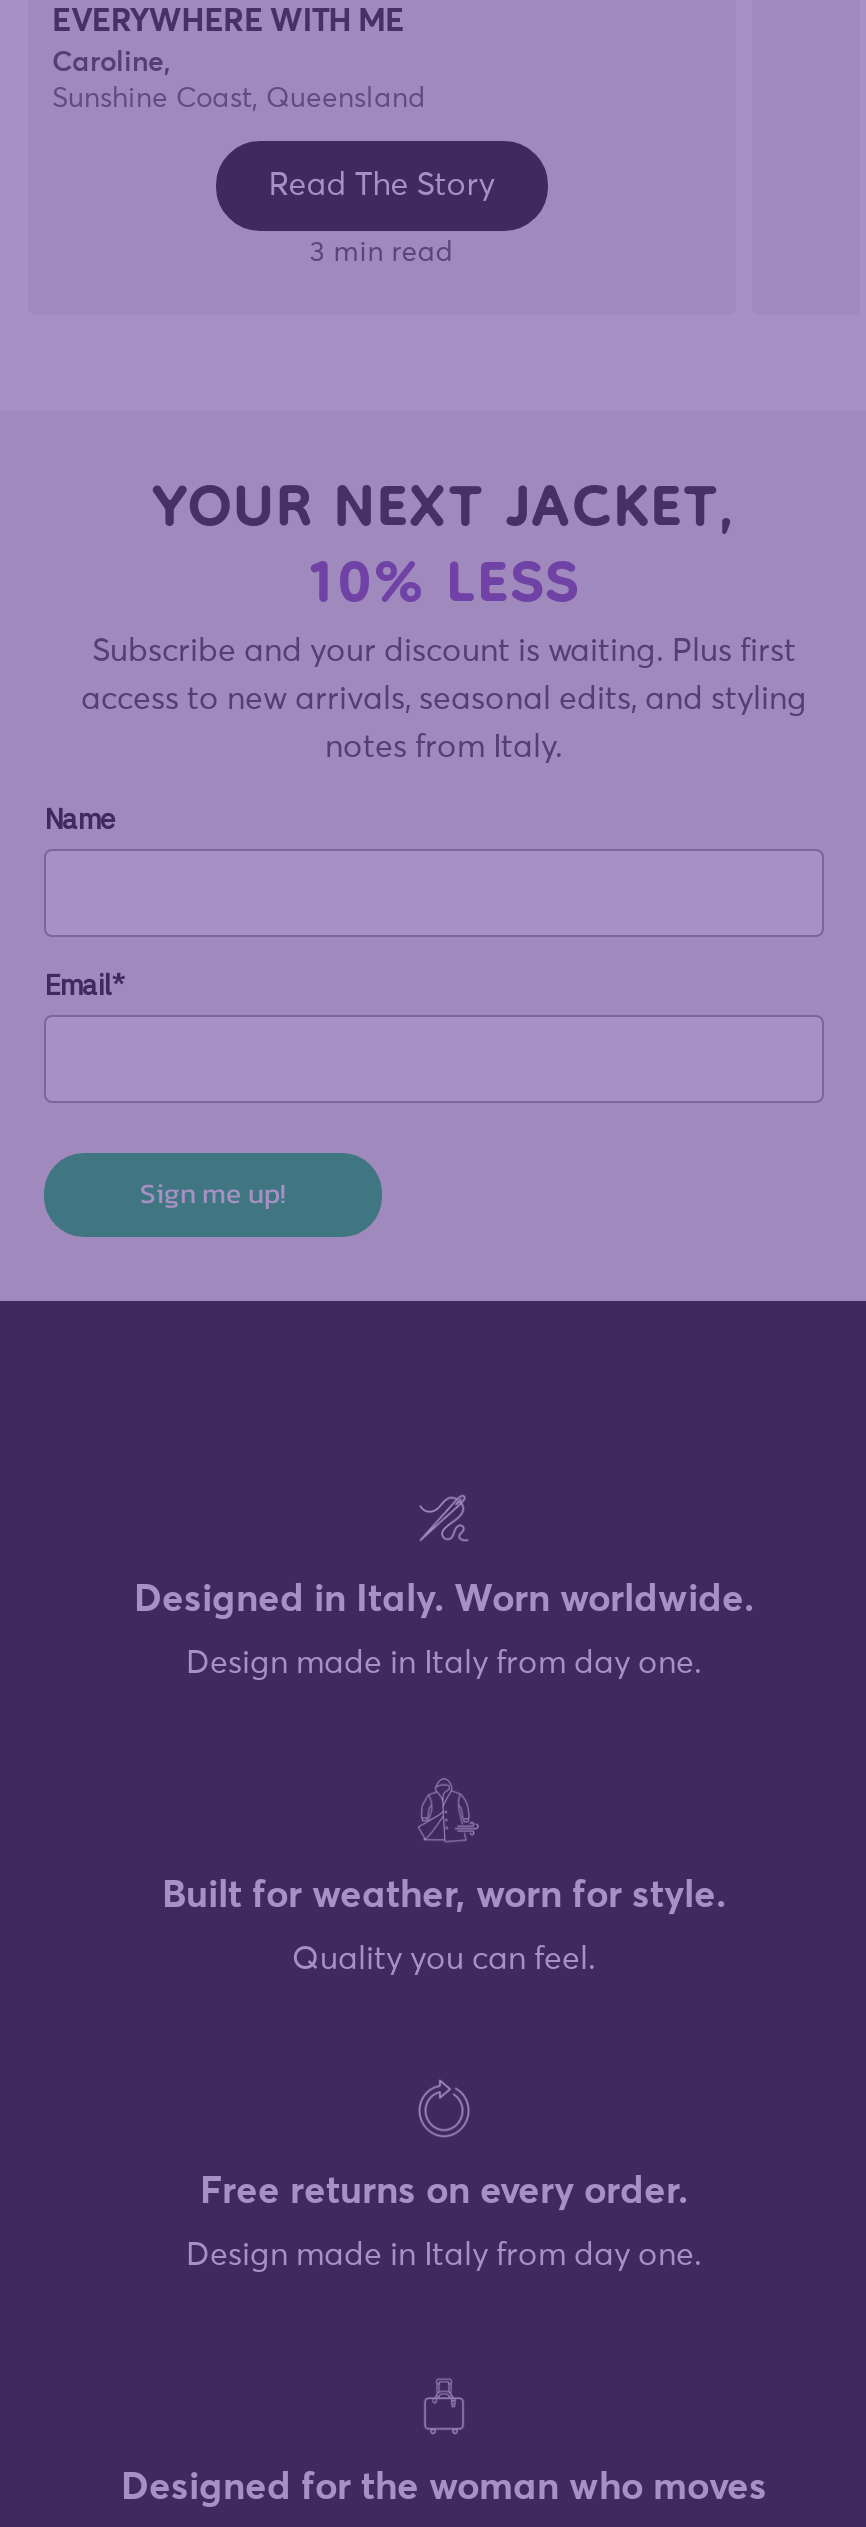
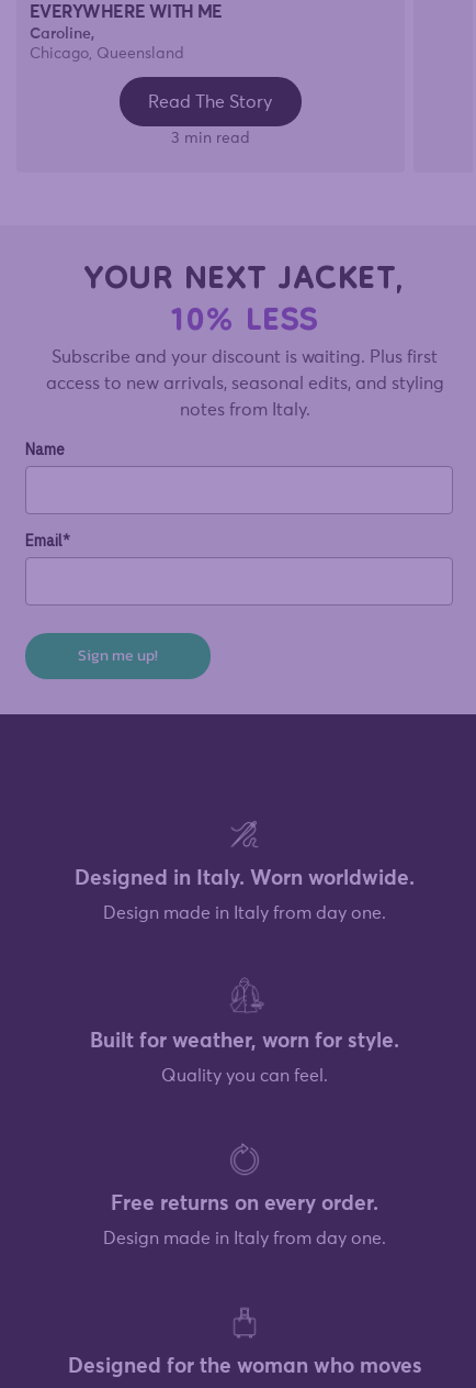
- Sunshine Coast, Queensland
+ Chicago, Queensland
